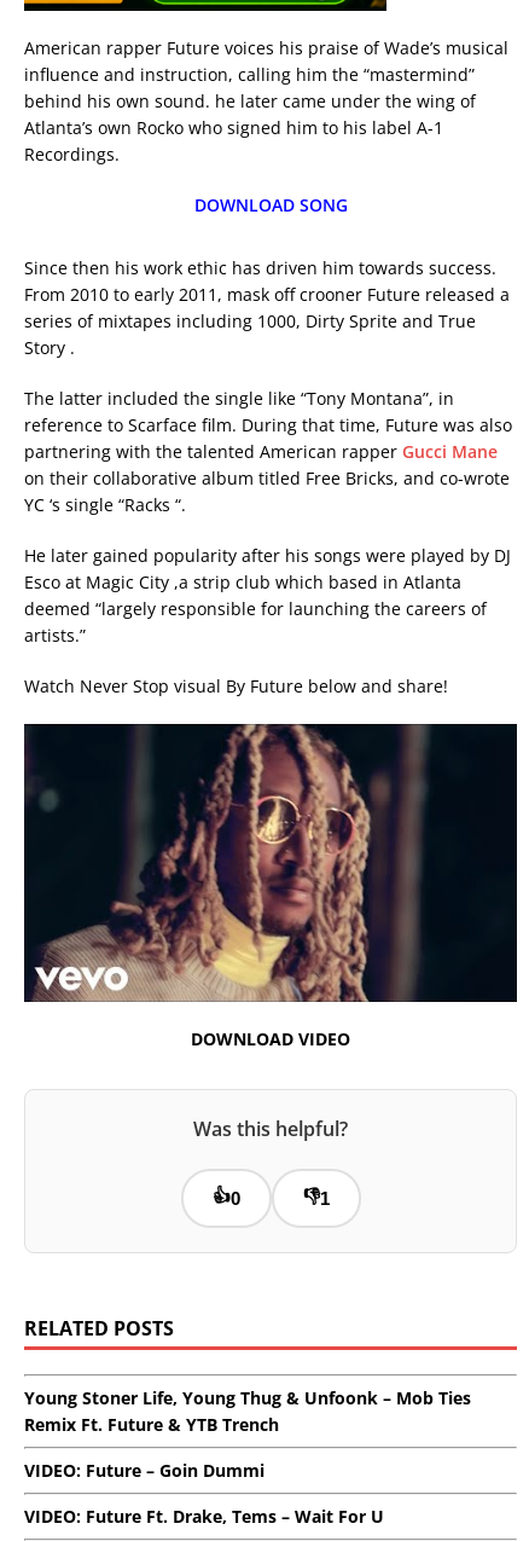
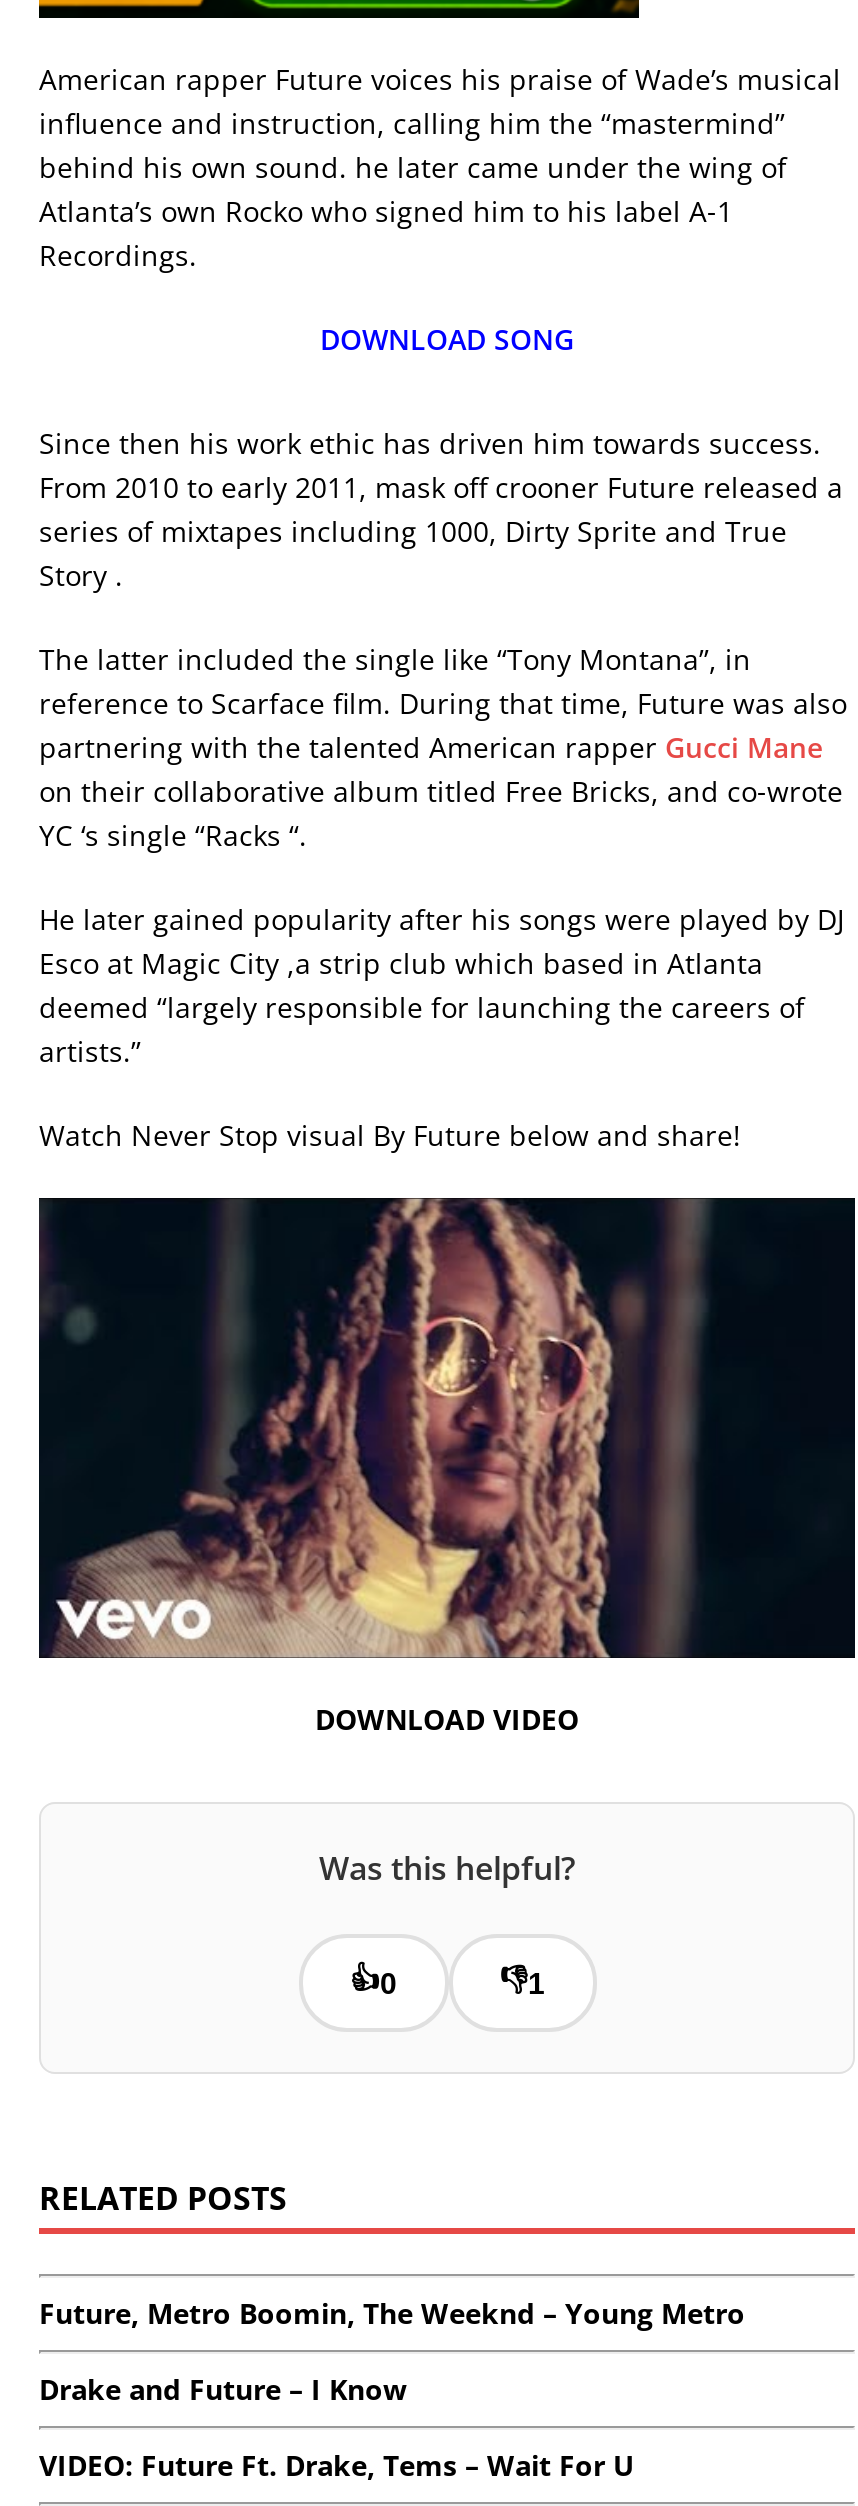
- Young Stoner Life, Young Thug & Unfoonk – Mob Ties
- Remix Ft. Future & YTB Trench
+ Future, Metro Boomin, The Weeknd – Young Metro

- VIDEO: Future – Goin Dummi
+ Drake and Future – I Know
